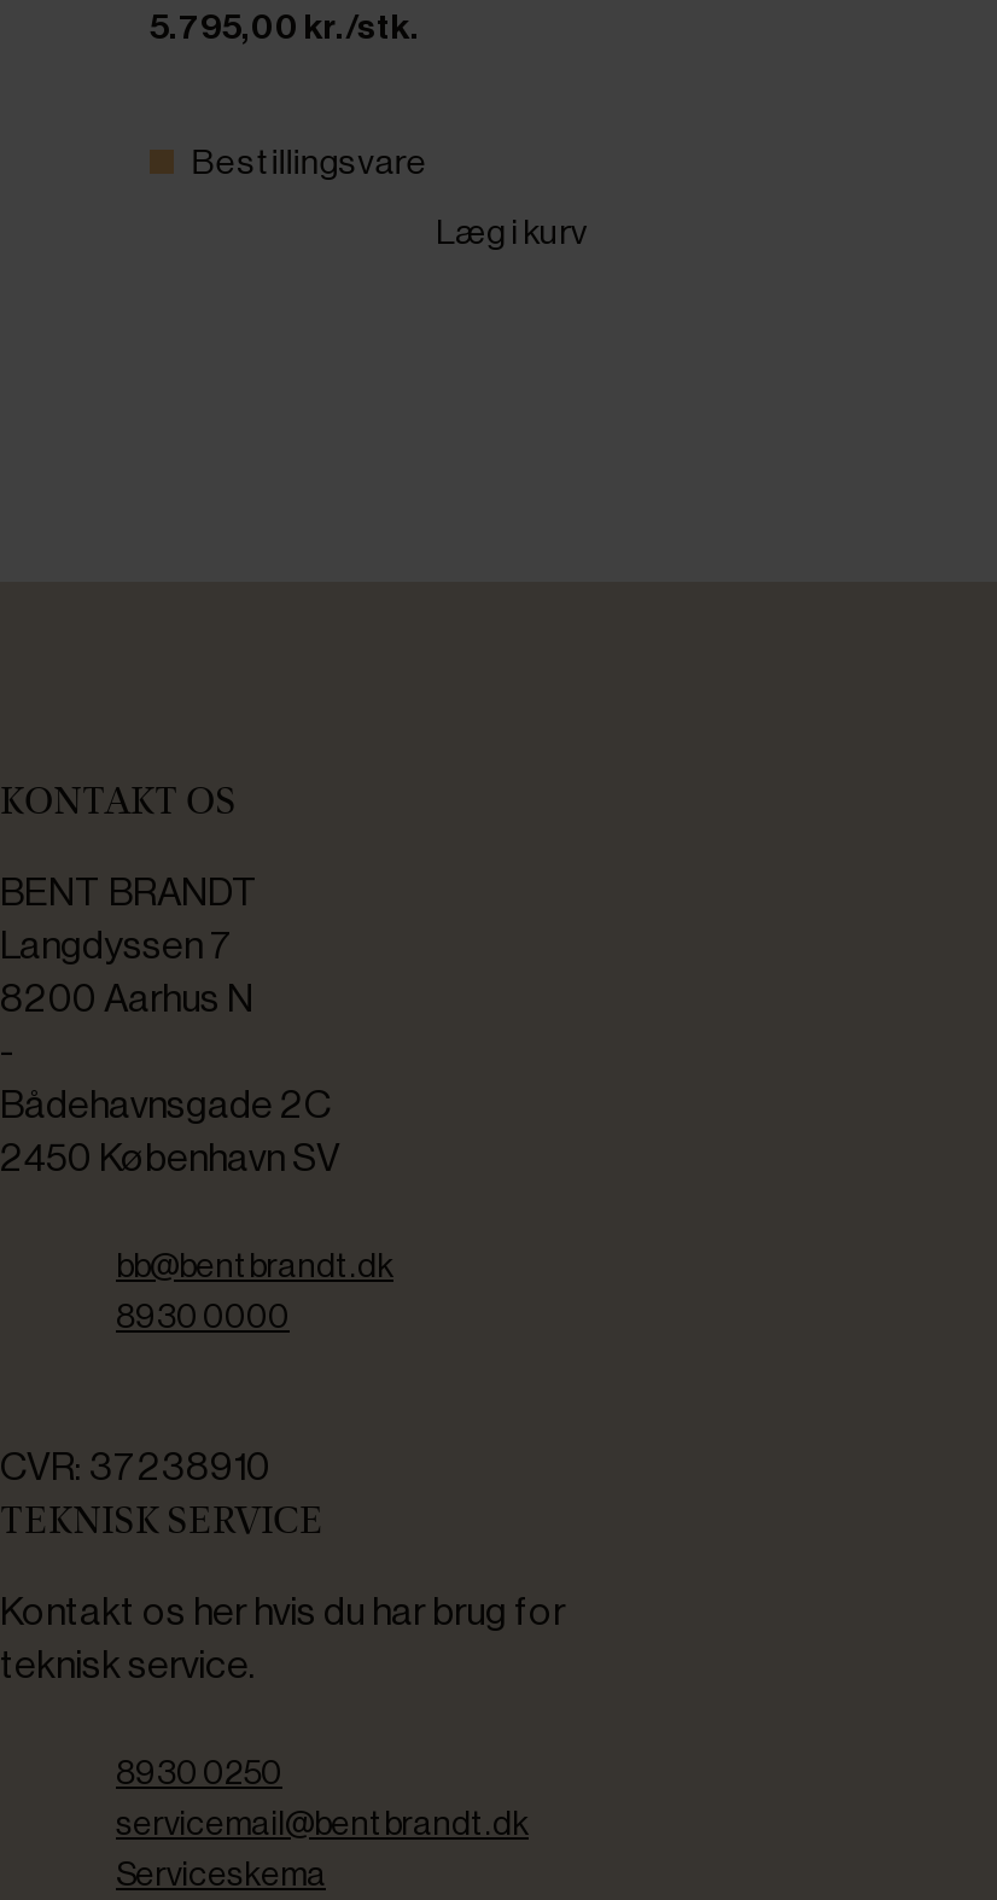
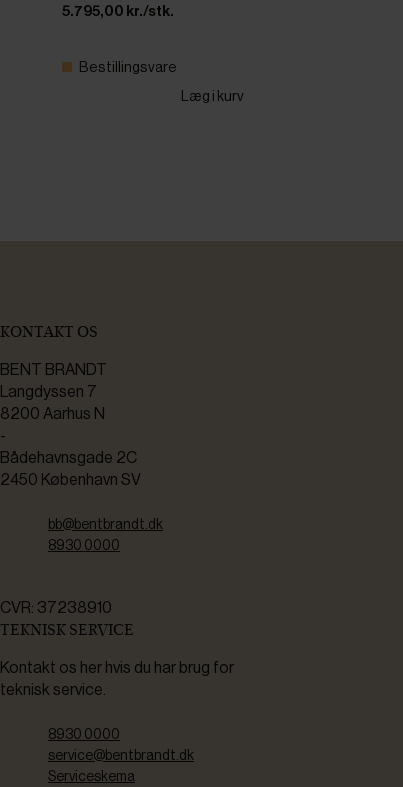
- 8930 0250
+ 8930 0000

- servicemail@bentbrandt.dk
+ service@bentbrandt.dk
